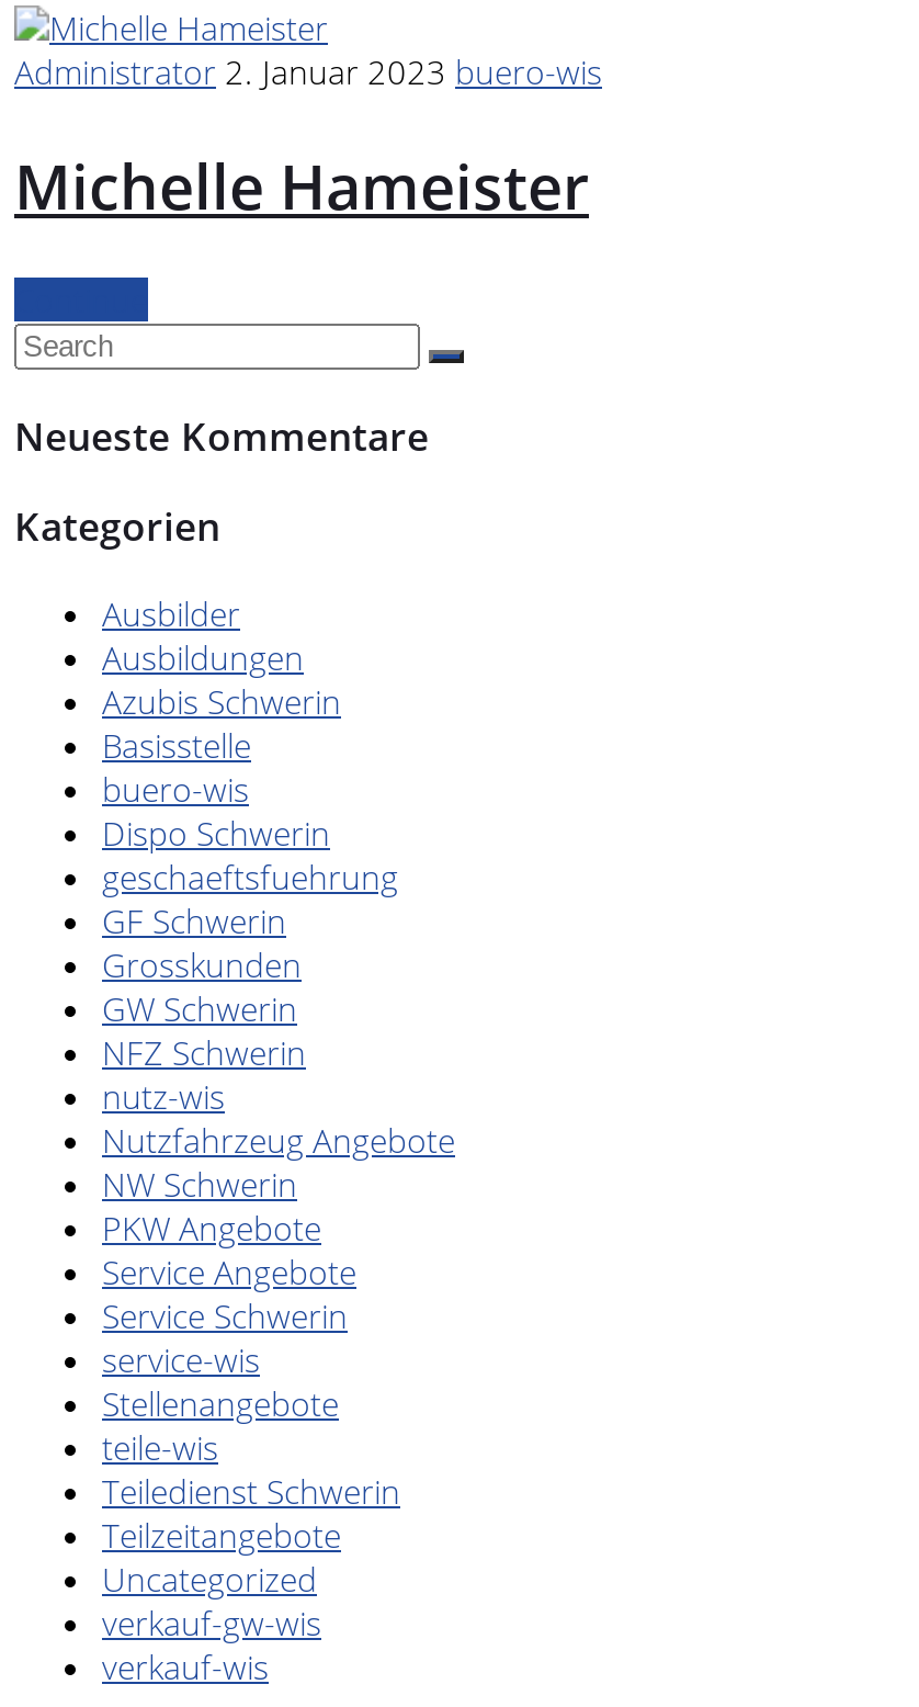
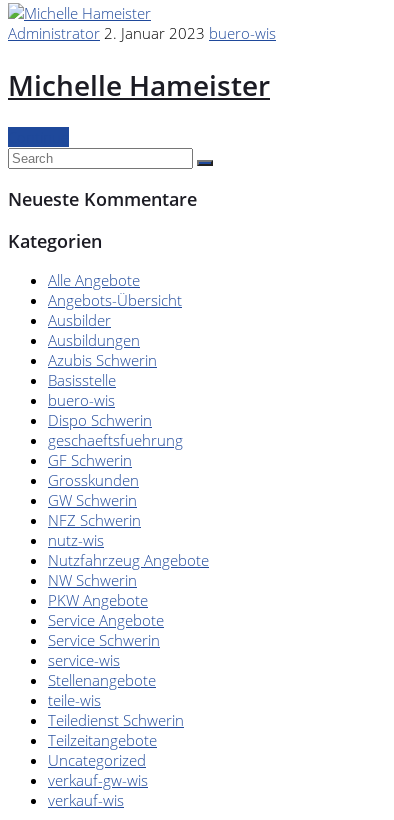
+ Alle Angebote
+ Angebots-Übersicht
